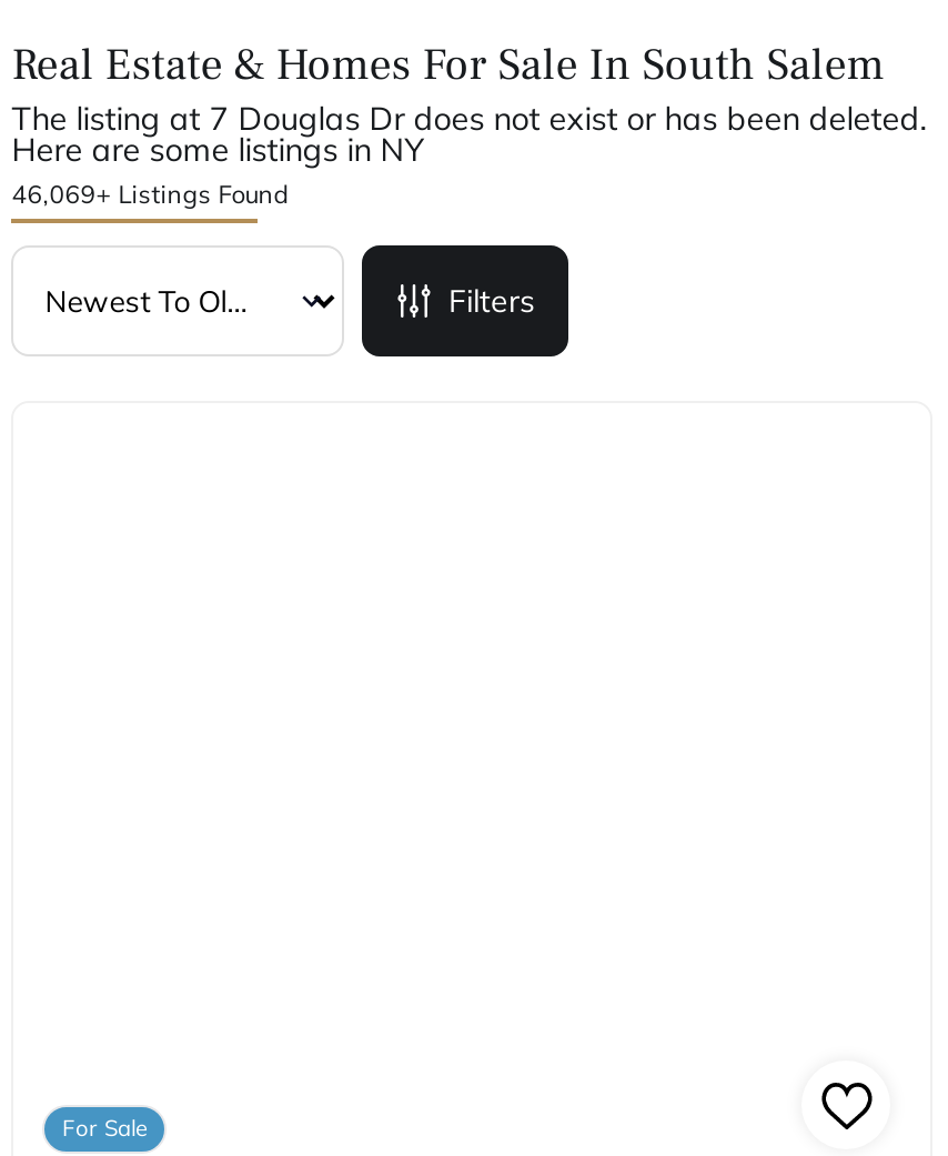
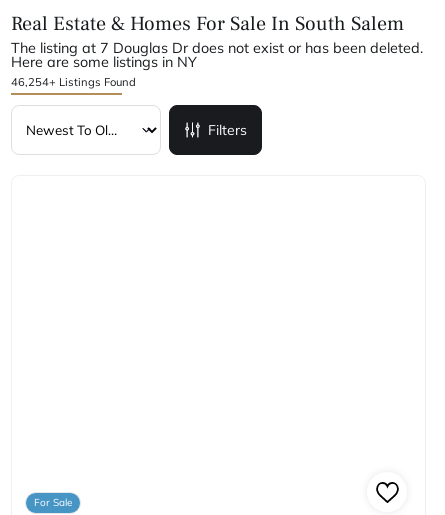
- 46,069+ Listings Found
+ 46,254+ Listings Found
